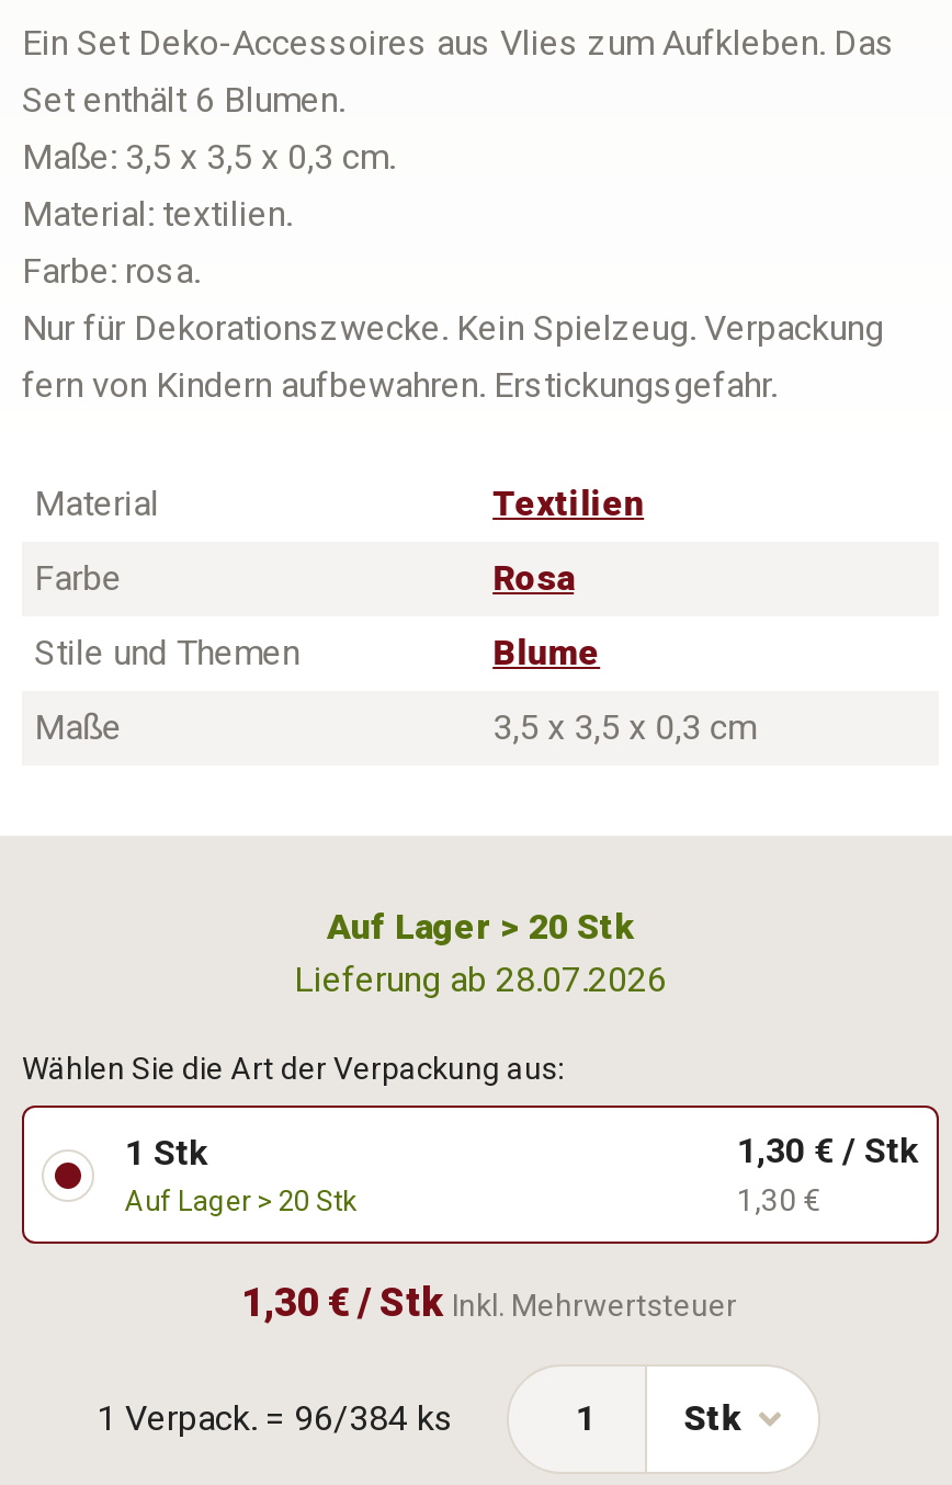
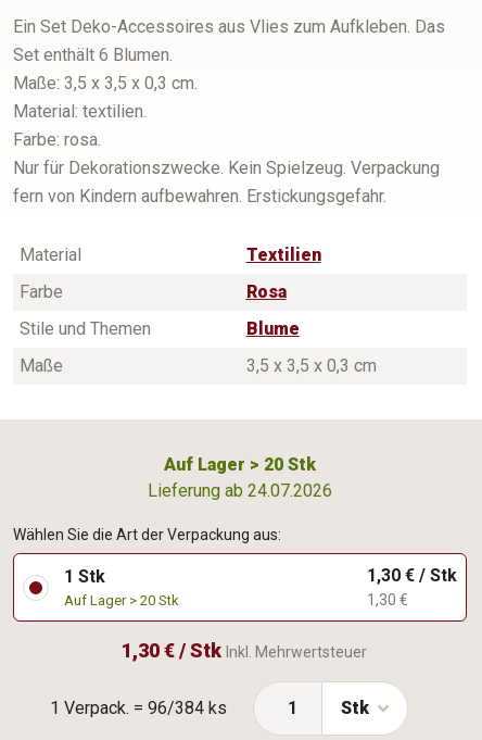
- Lieferung ab 28.07.2026
+ Lieferung ab 24.07.2026
